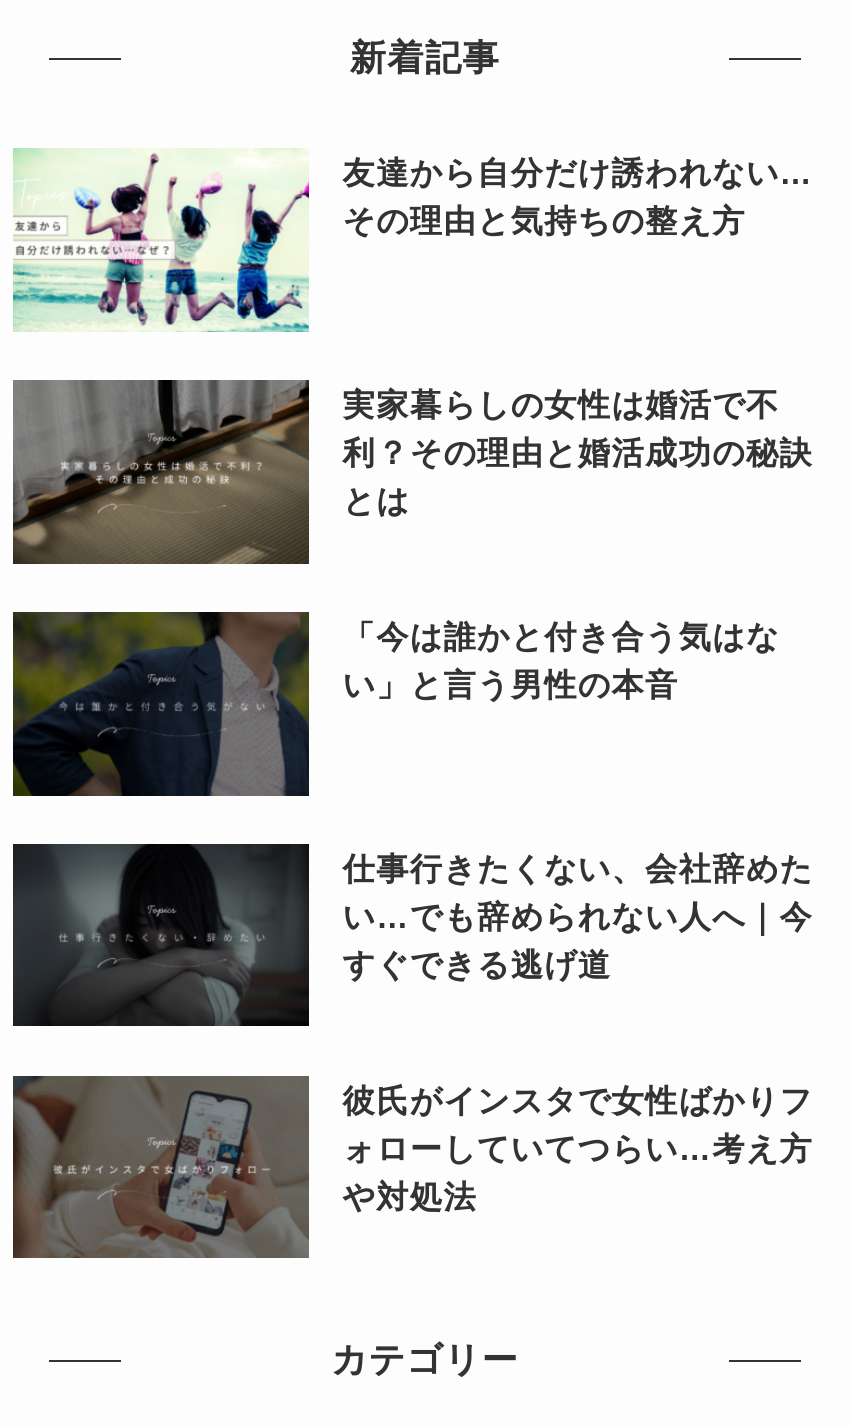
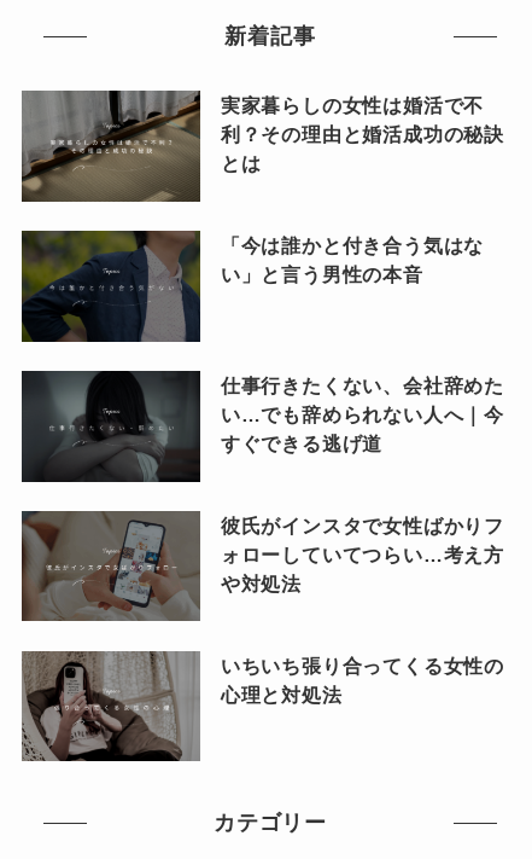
- [image]
- 友達から自分だけ誘われない…
- その理由と気持ちの整え方

moved up: [image] | 実家暮らしの女性は婚活で不 | 利？その理由と婚活成功の秘訣 | ... | ォローしていてつらい…考え方 | や対処法

+ [image]
+ いちいち張り合ってくる女性の
+ 心理と対処法
